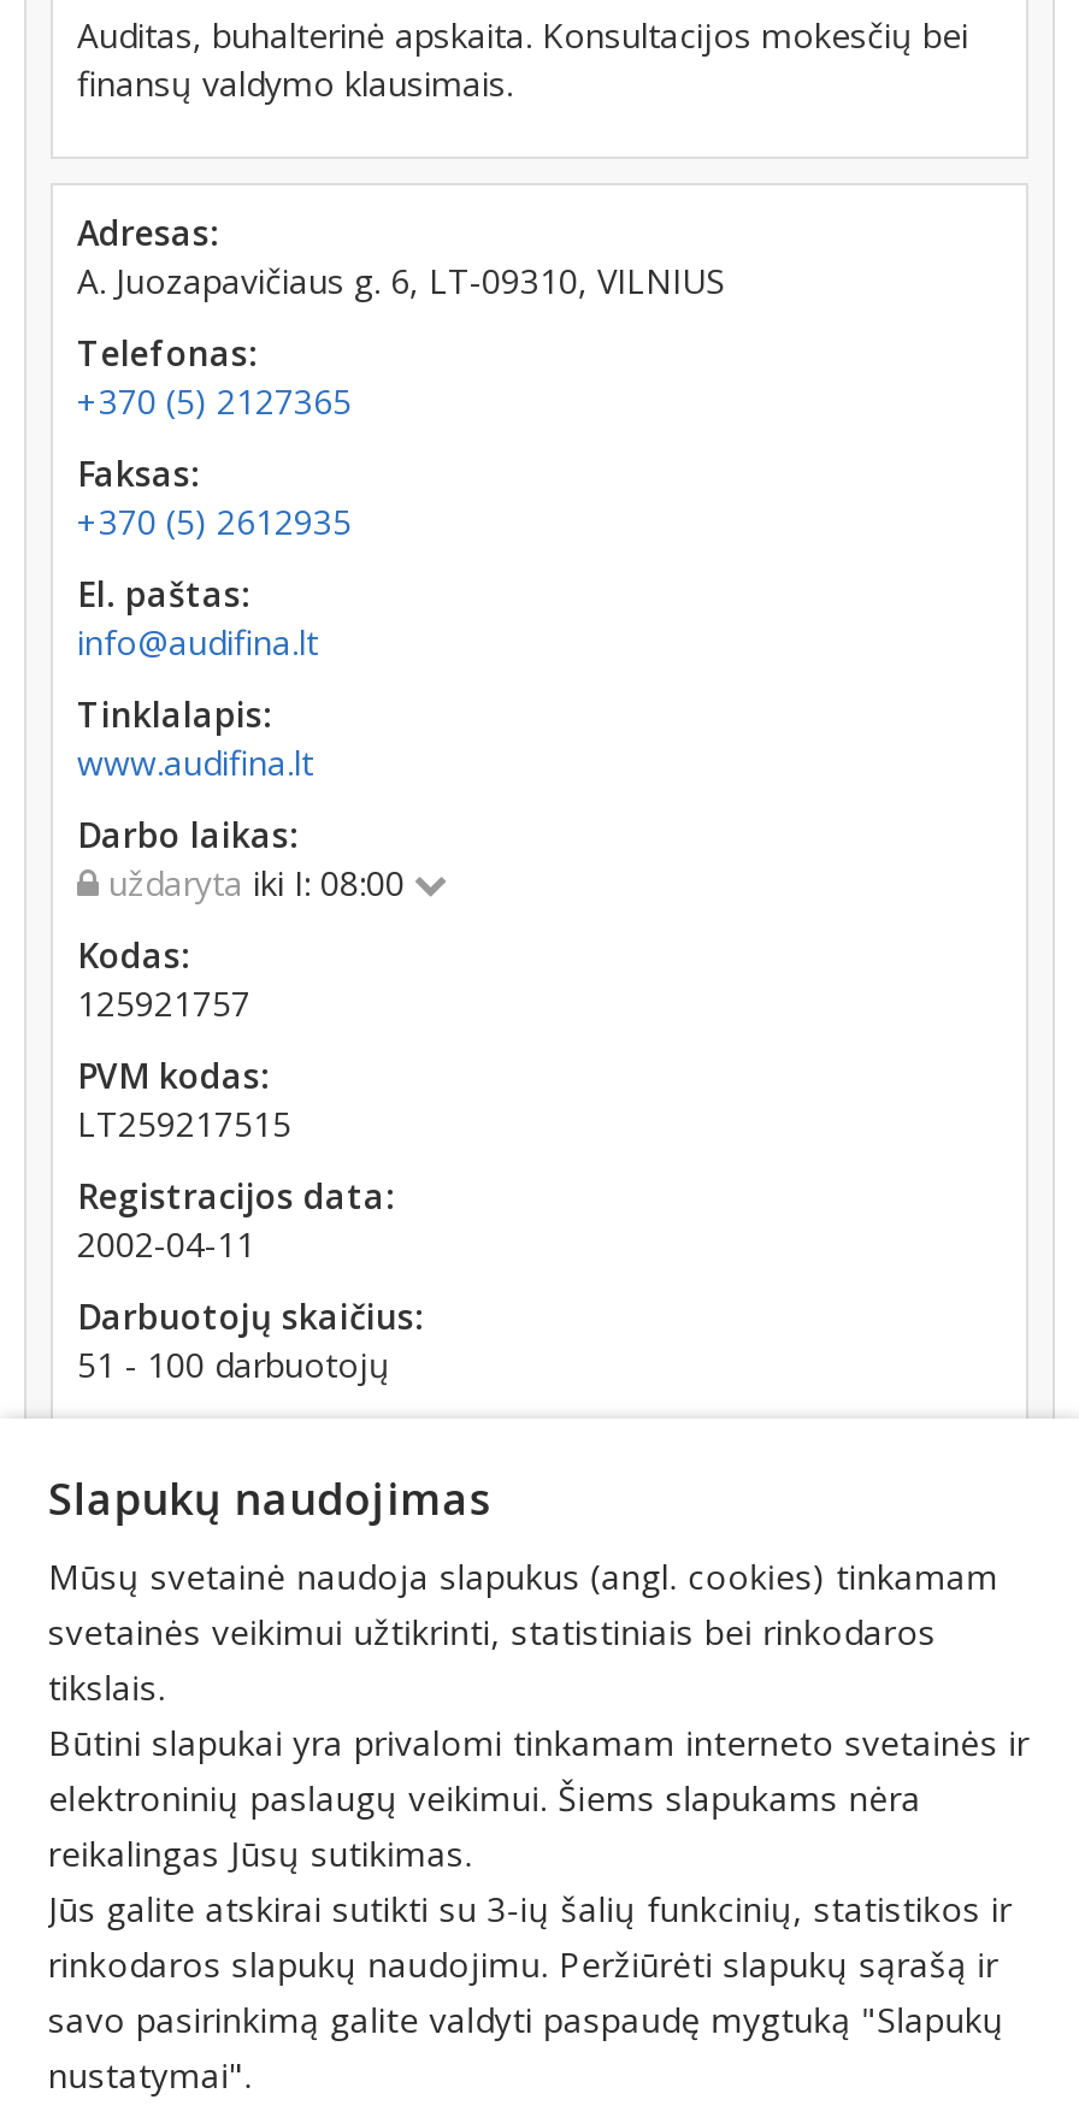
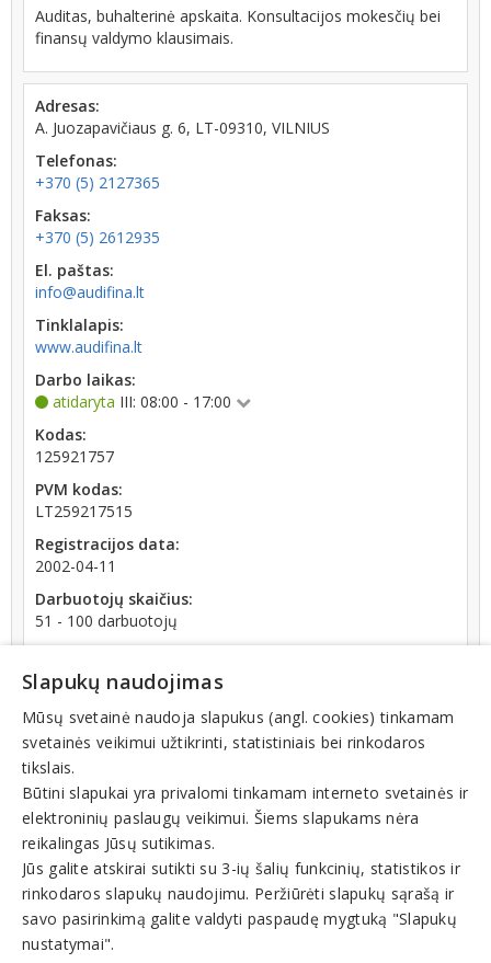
- uždaryta iki I: 08:00
+ atidaryta III: 08:00 - 17:00
